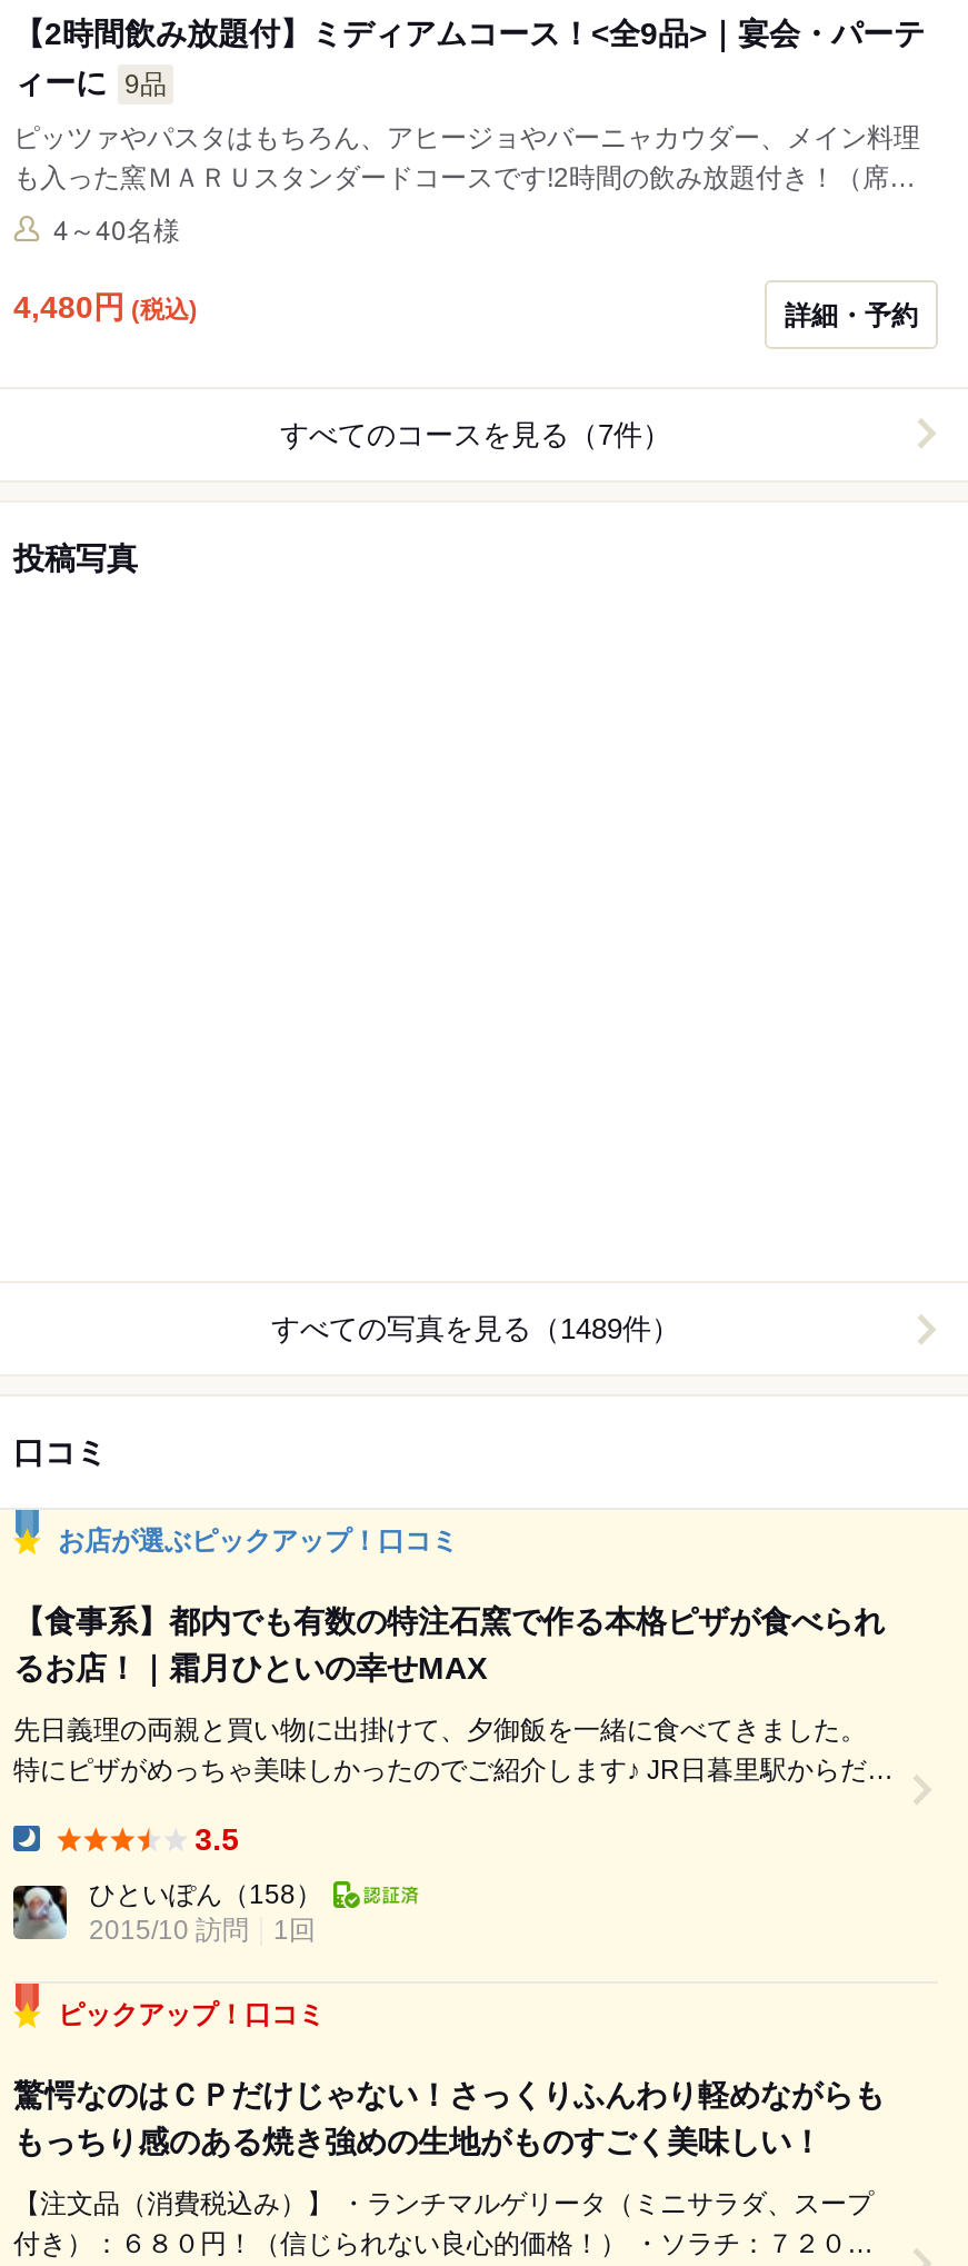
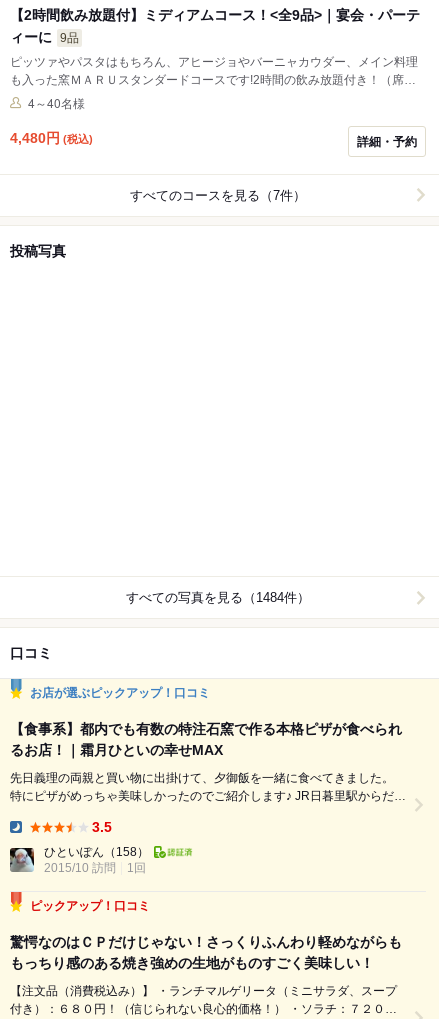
- すべての写真を見る（1489件）
+ すべての写真を見る（1484件）
